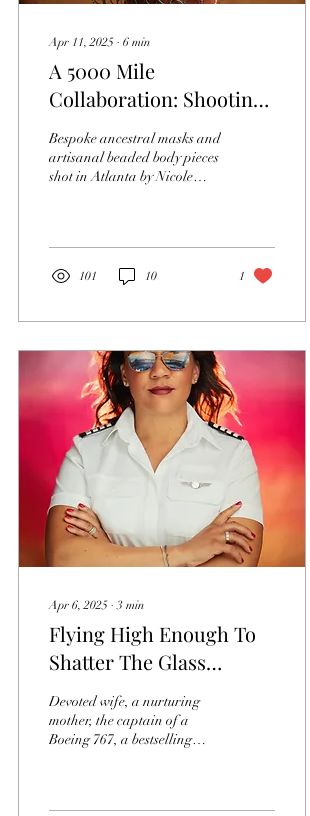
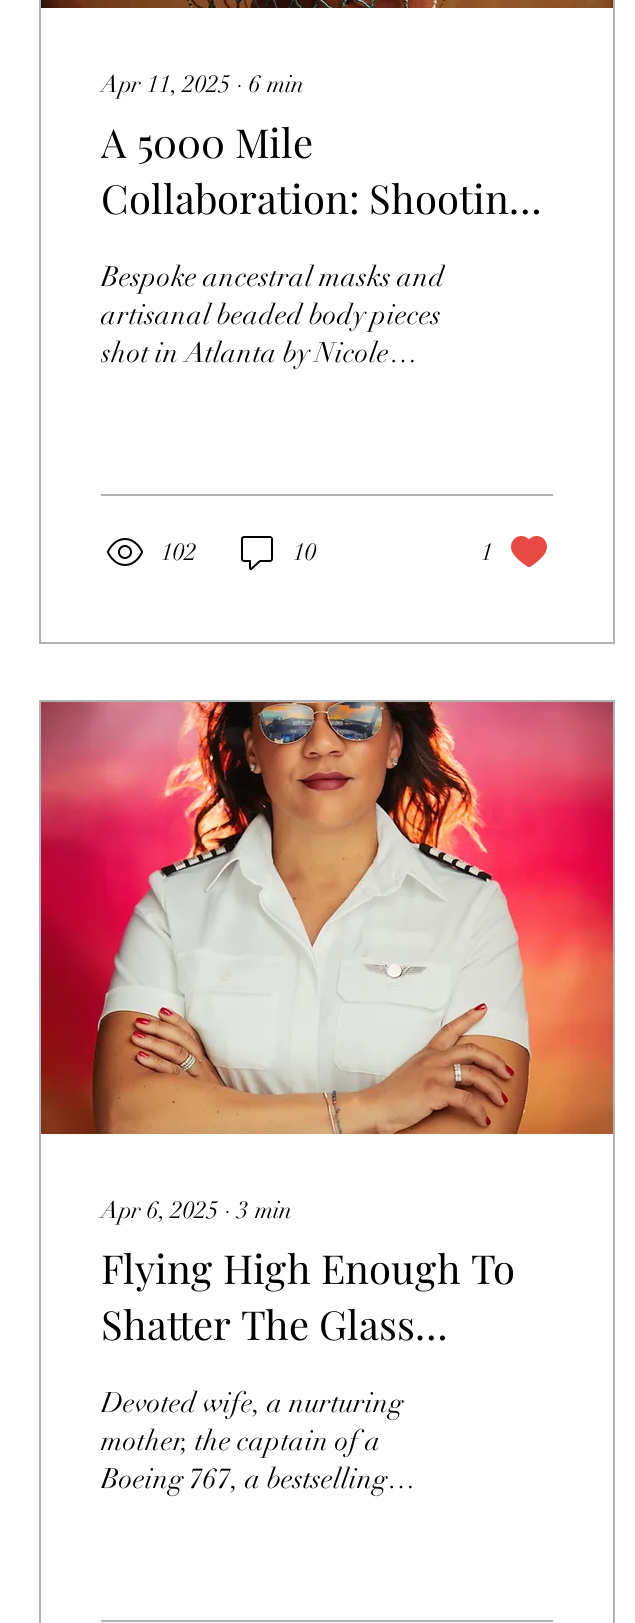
- 101
+ 102
